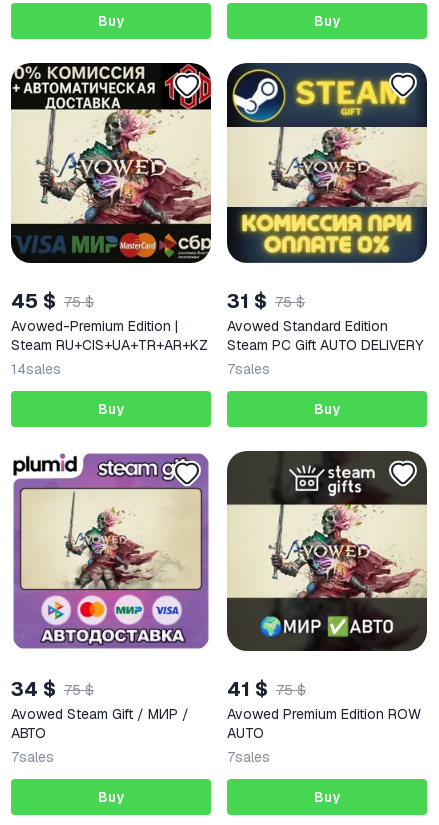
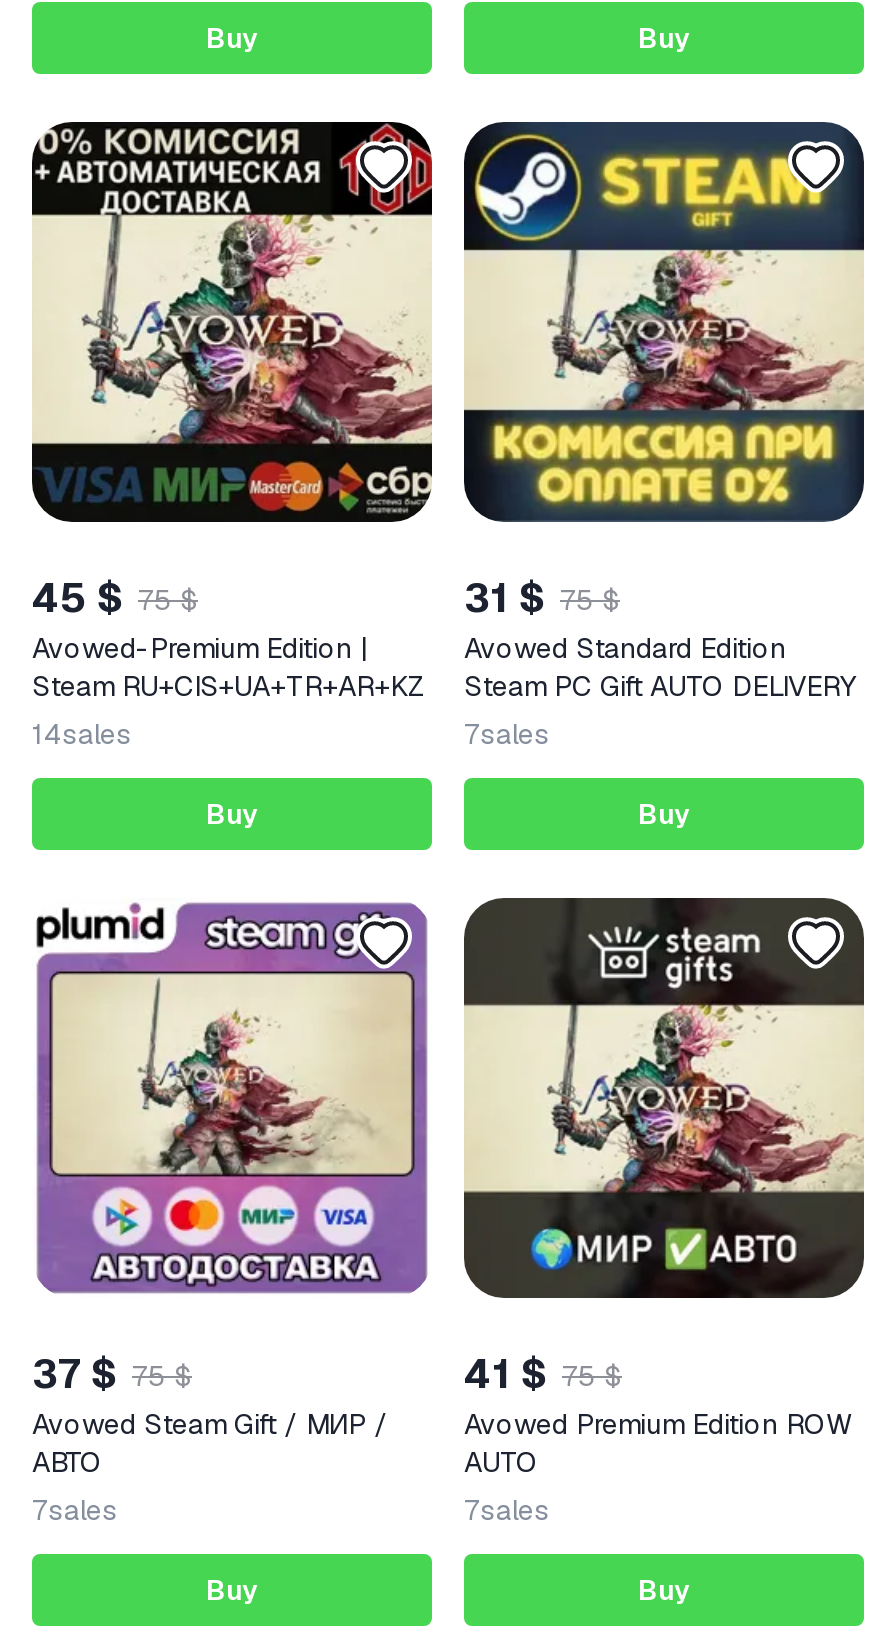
- 34 $ 75 $
+ 37 $ 75 $
